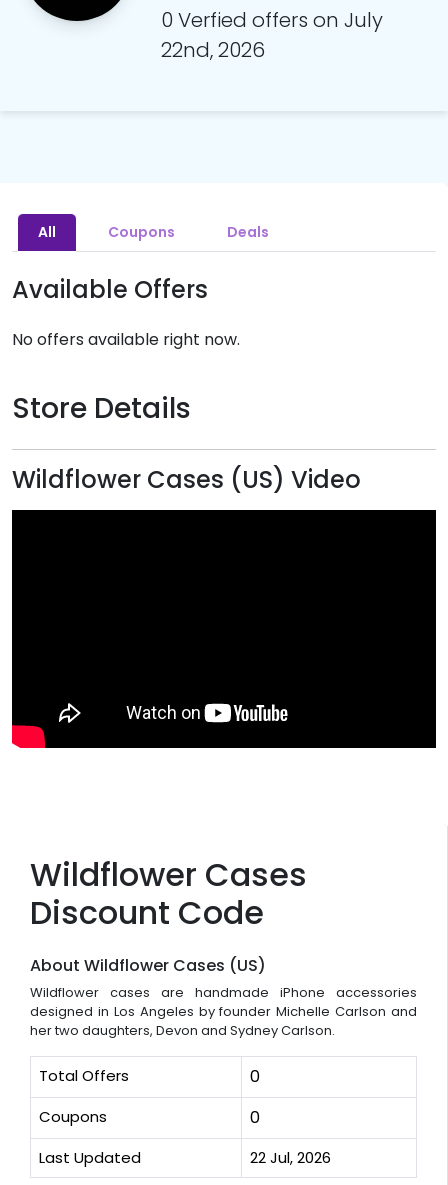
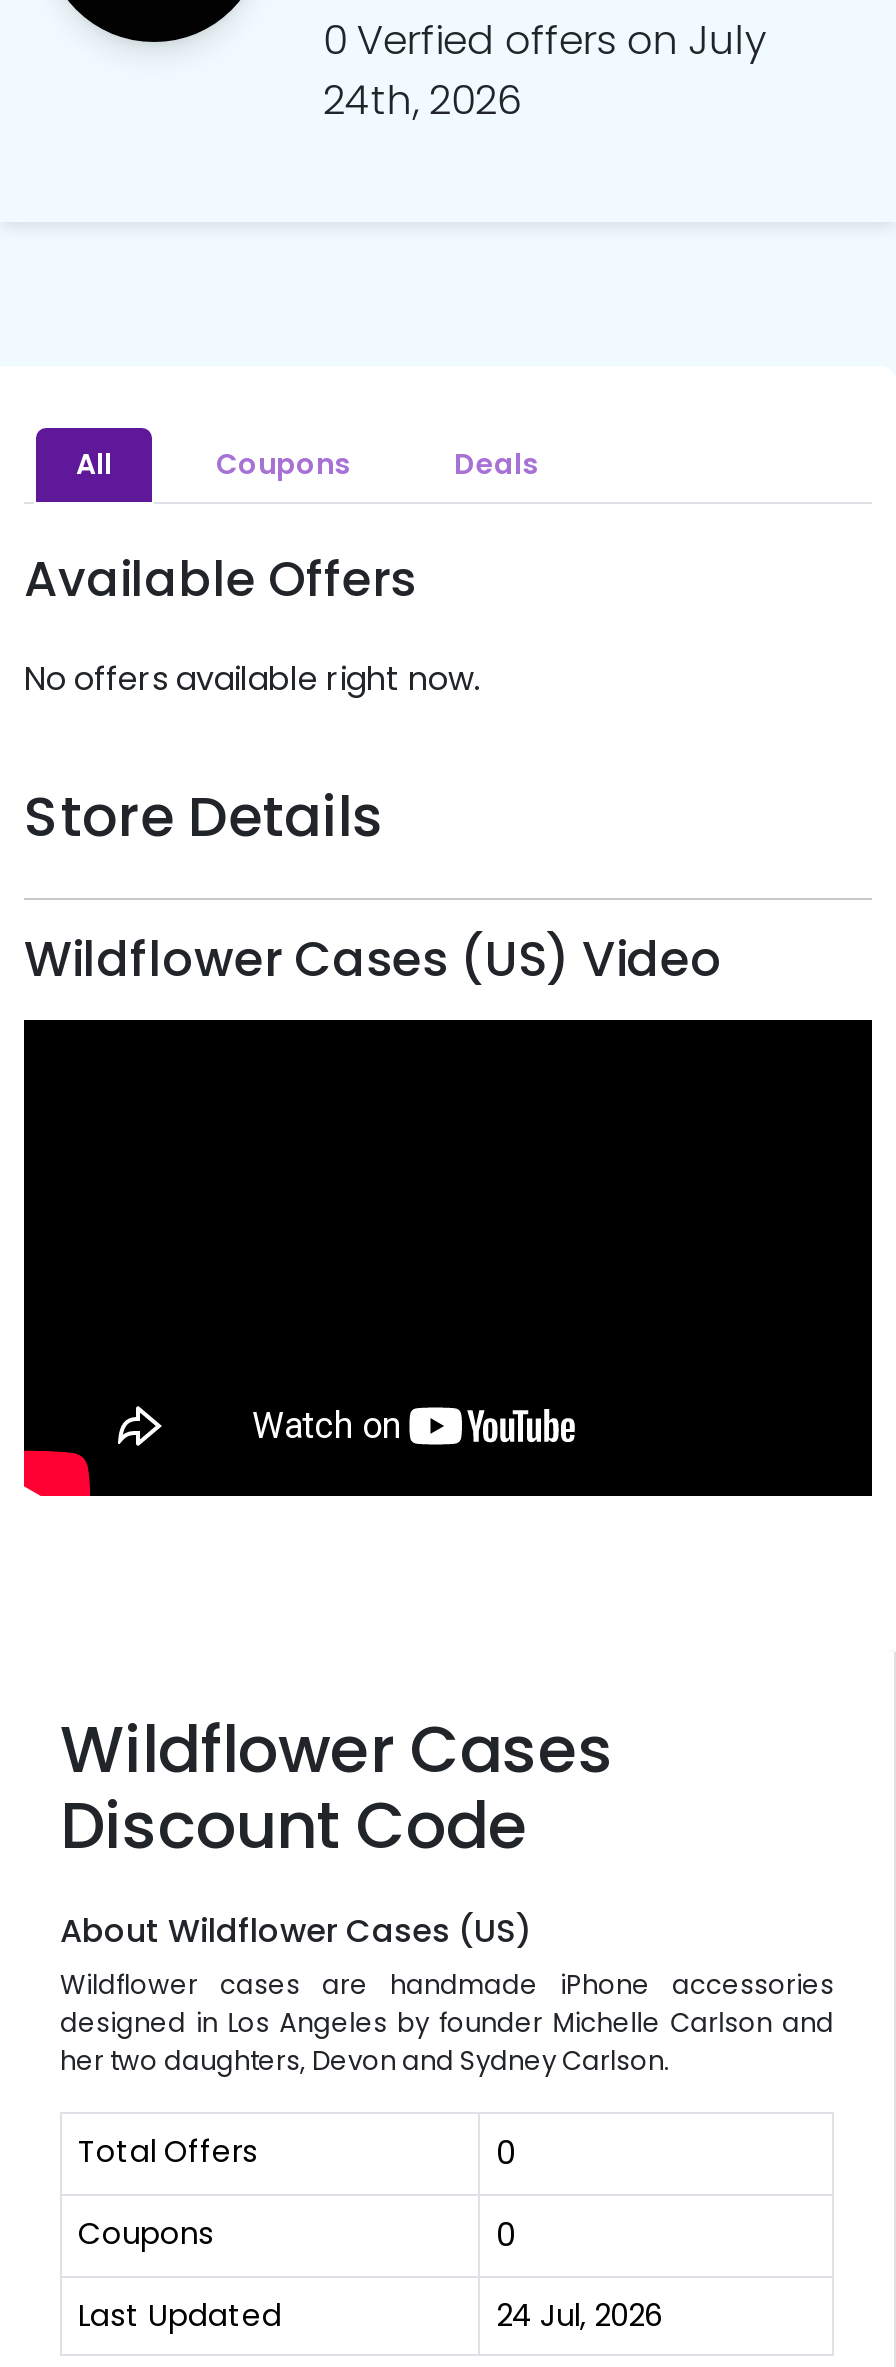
- 22nd, 2026
+ 24th, 2026

- 22 Jul, 2026
+ 24 Jul, 2026
